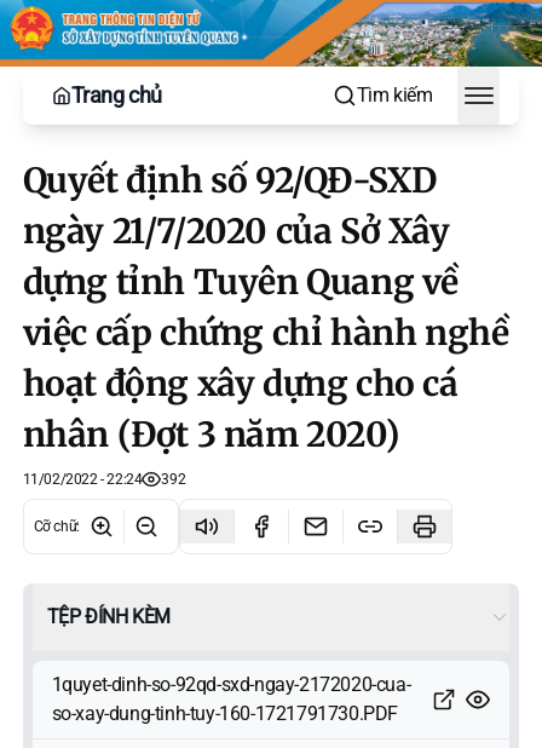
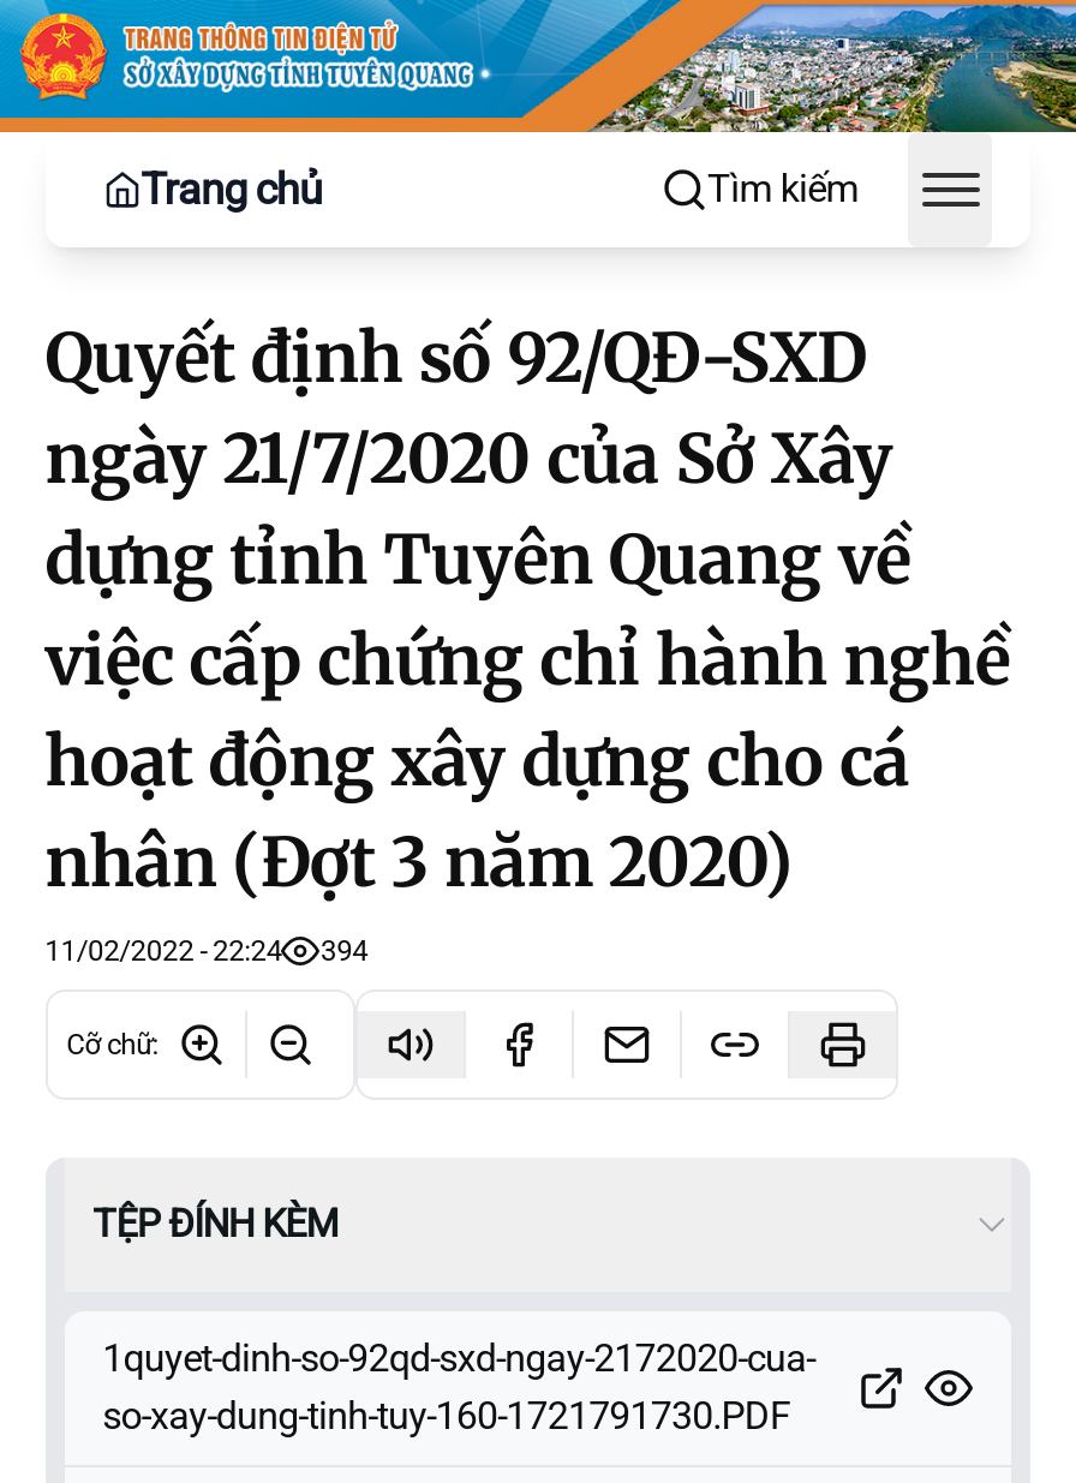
- 11/02/2022 - 22:24 392
+ 11/02/2022 - 22:24 394
